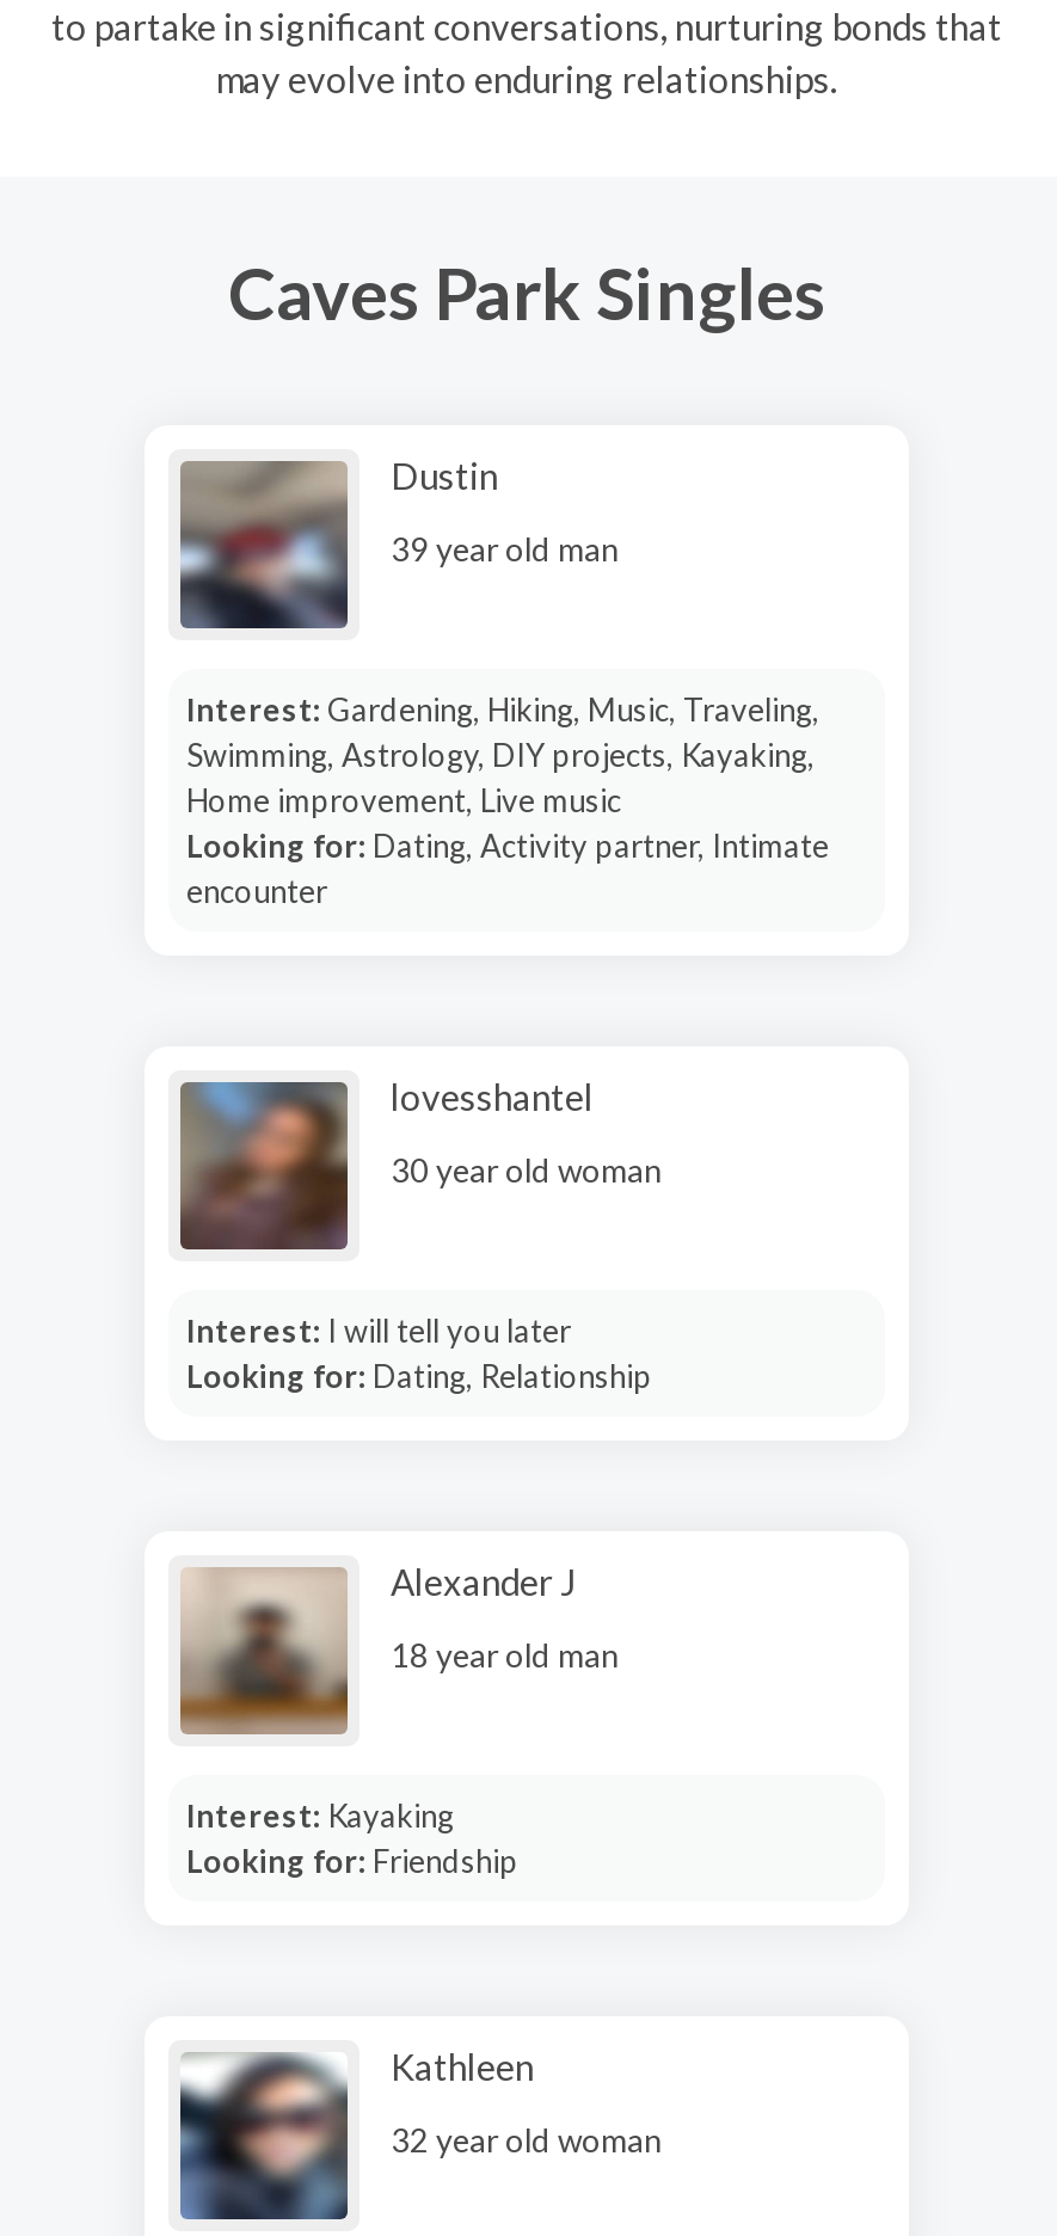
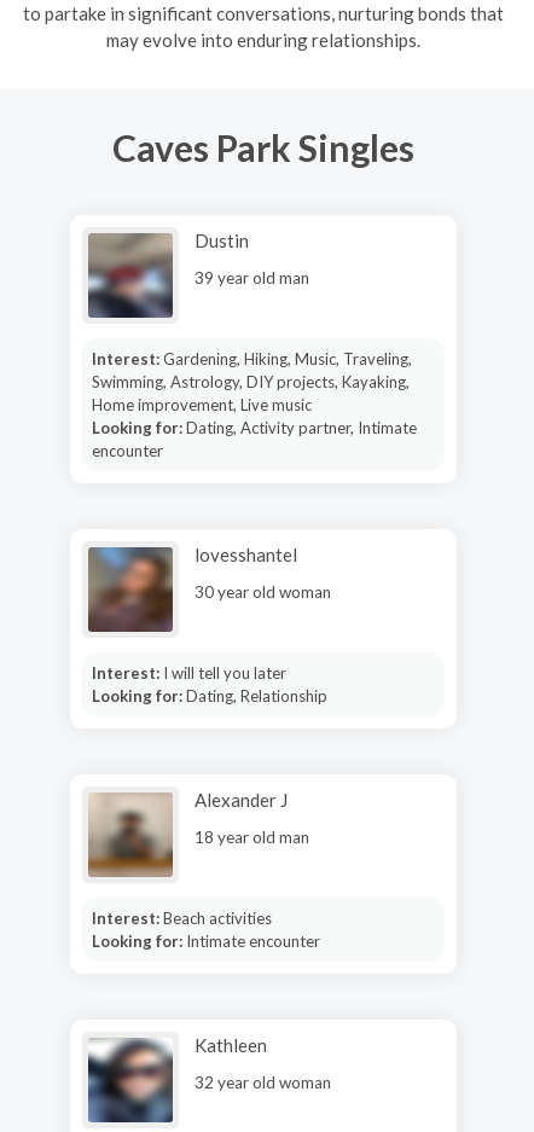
- Interest: Kayaking
- Looking for: Friendship
+ Interest: Beach activities
+ Looking for: Intimate encounter
